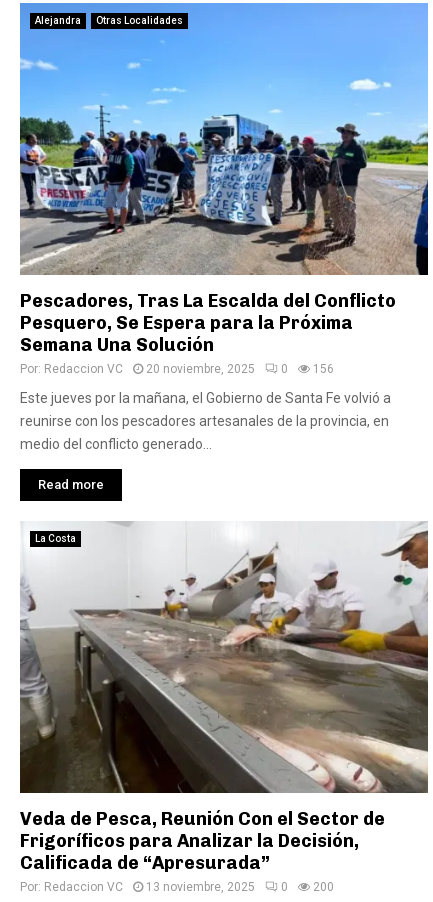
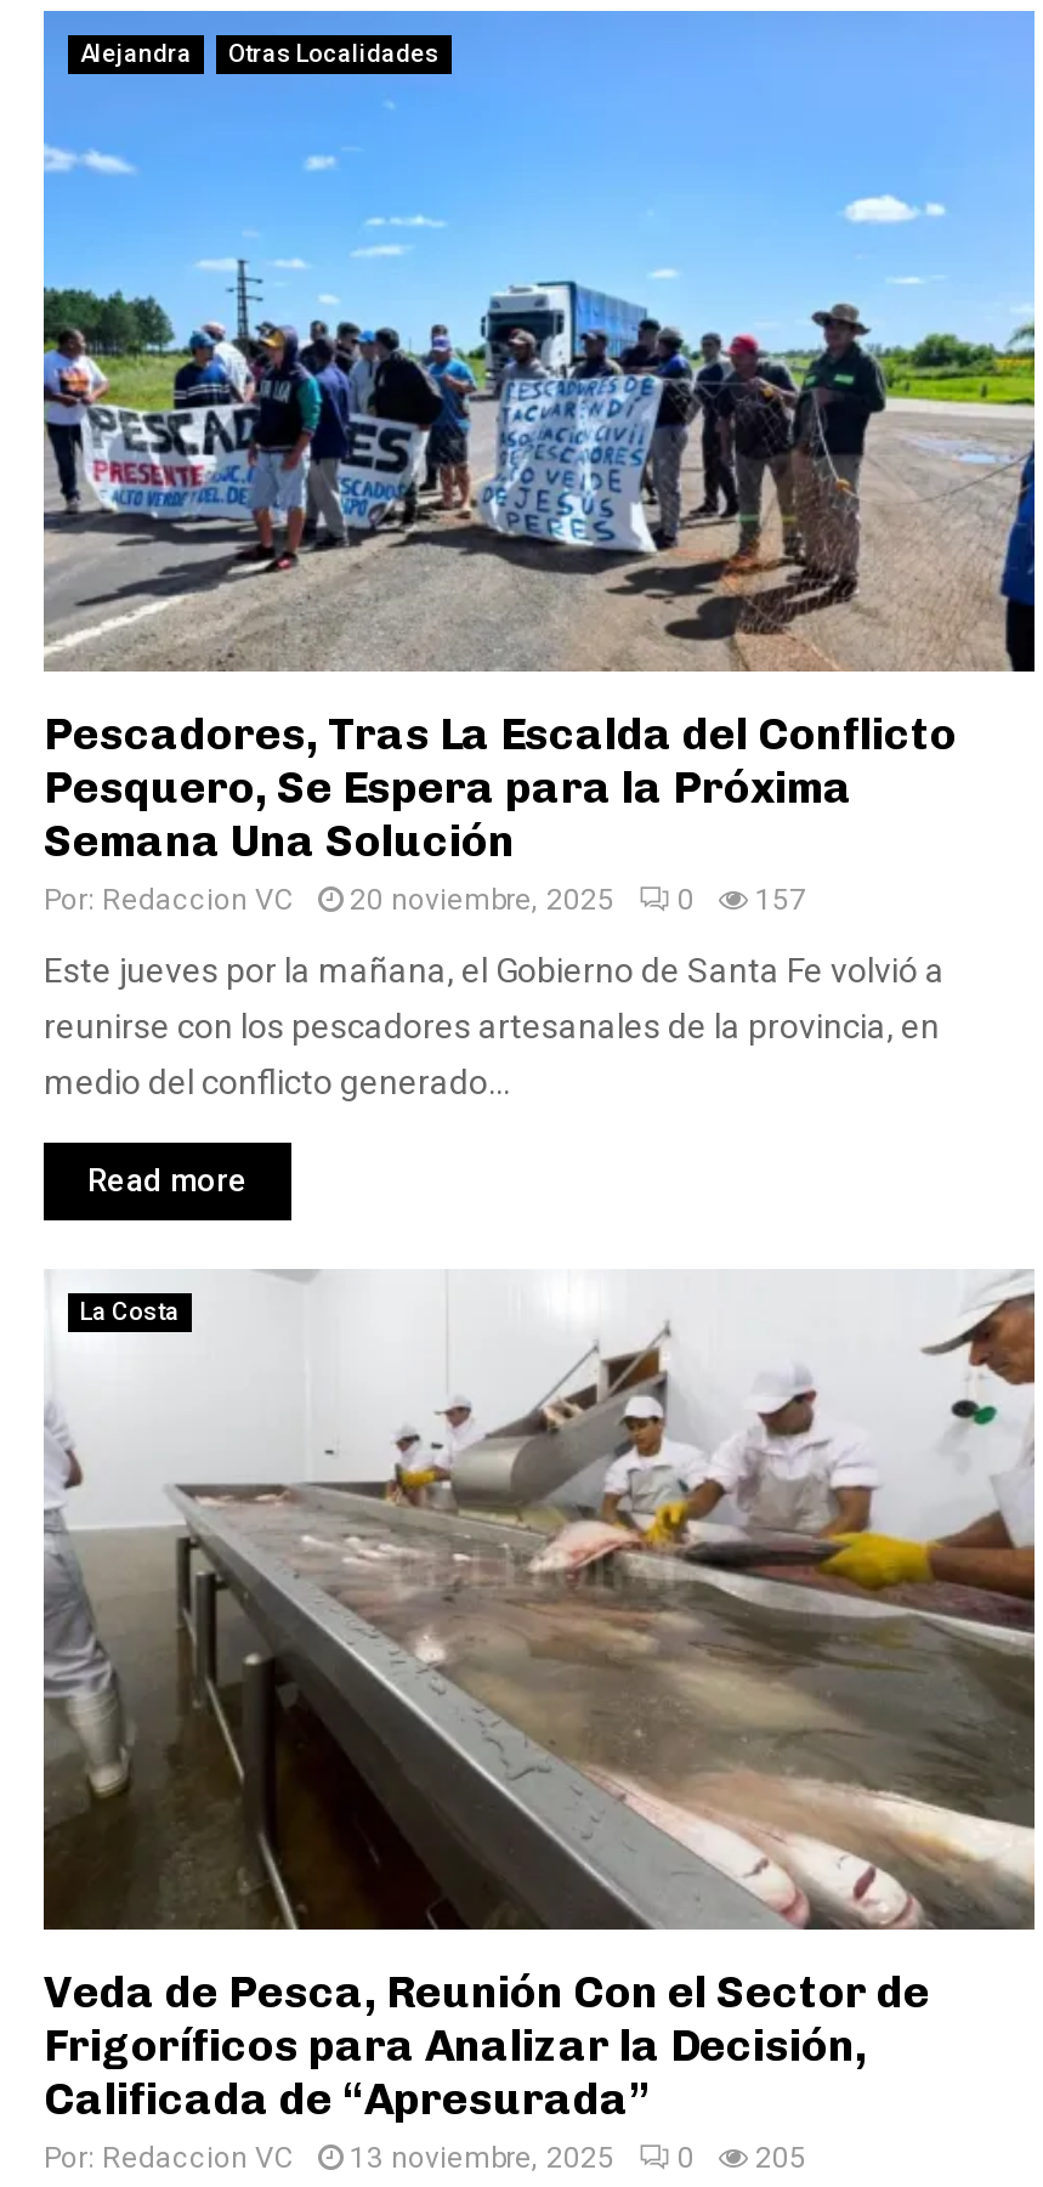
- Por: Redaccion VC 20 noviembre, 2025 0 156
+ Por: Redaccion VC 20 noviembre, 2025 0 157

- Por: Redaccion VC 13 noviembre, 2025 0 200
+ Por: Redaccion VC 13 noviembre, 2025 0 205
